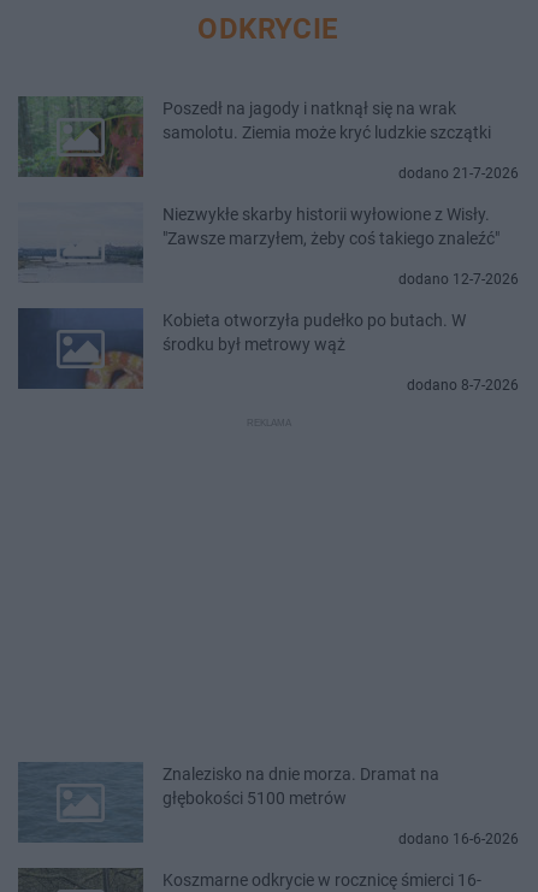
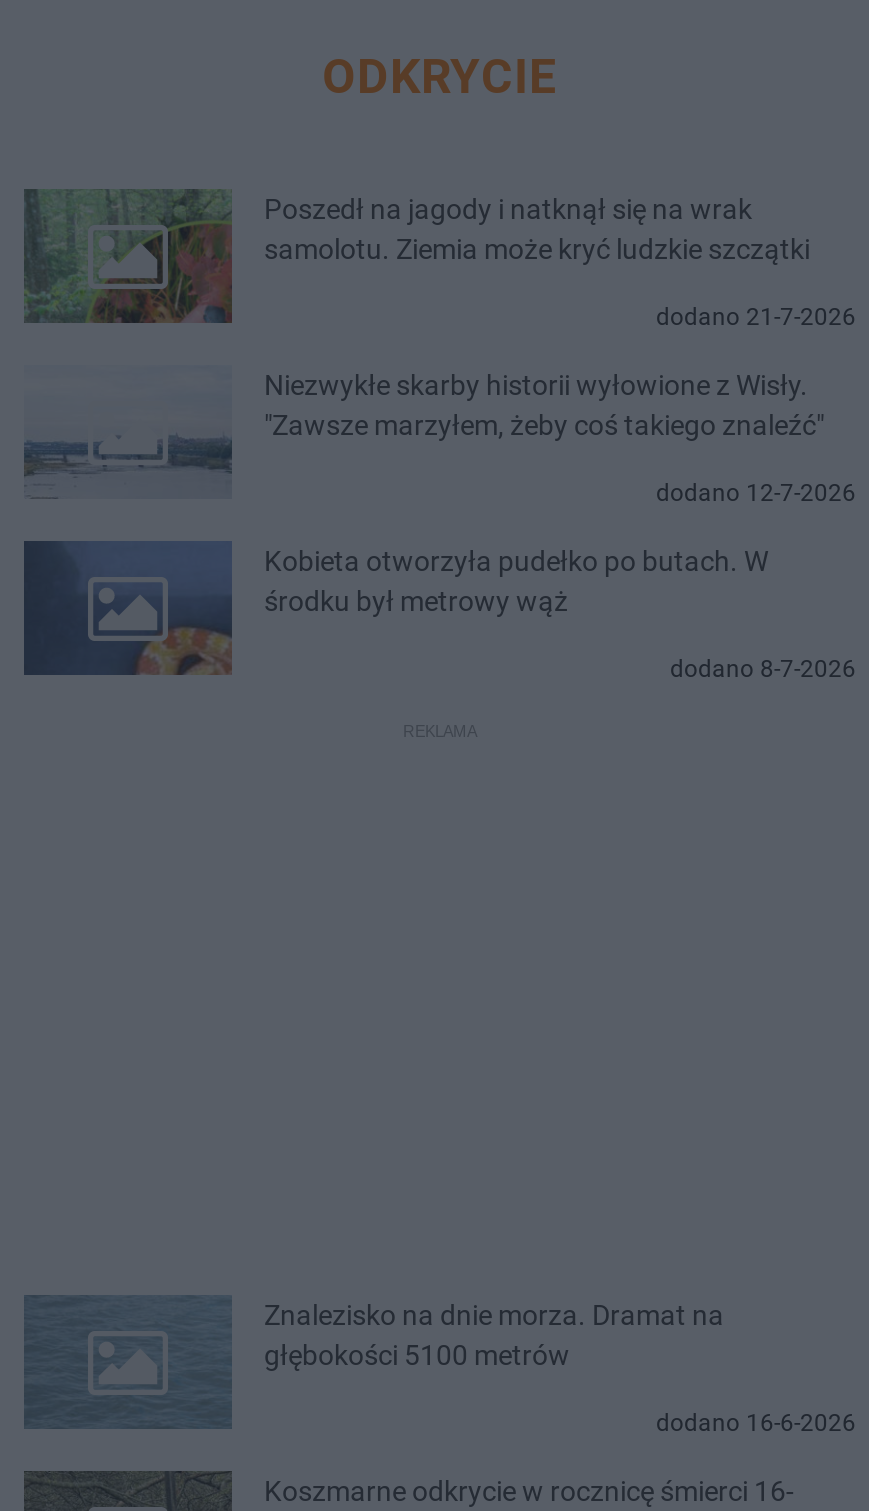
- [image]
+ [image]
